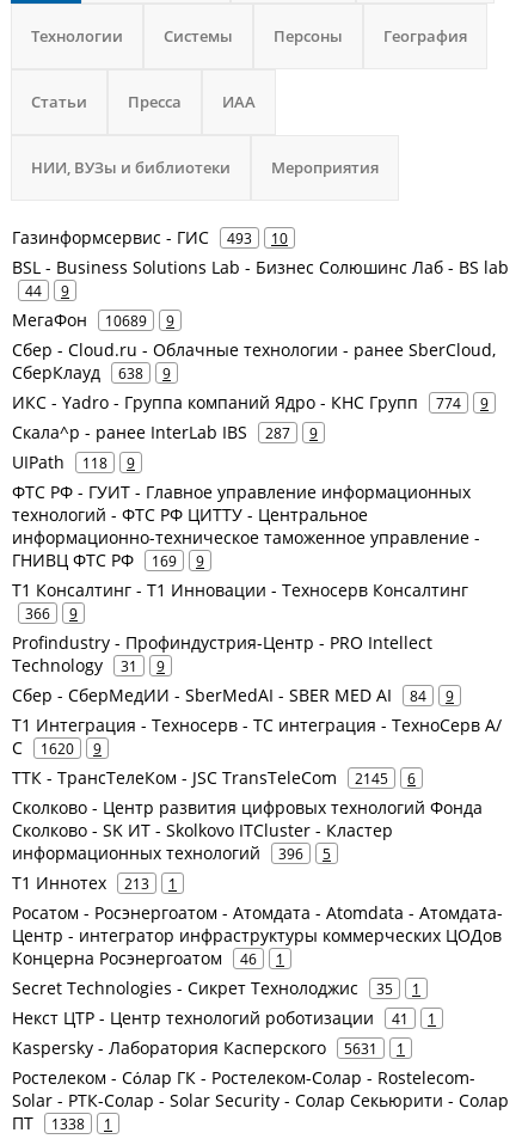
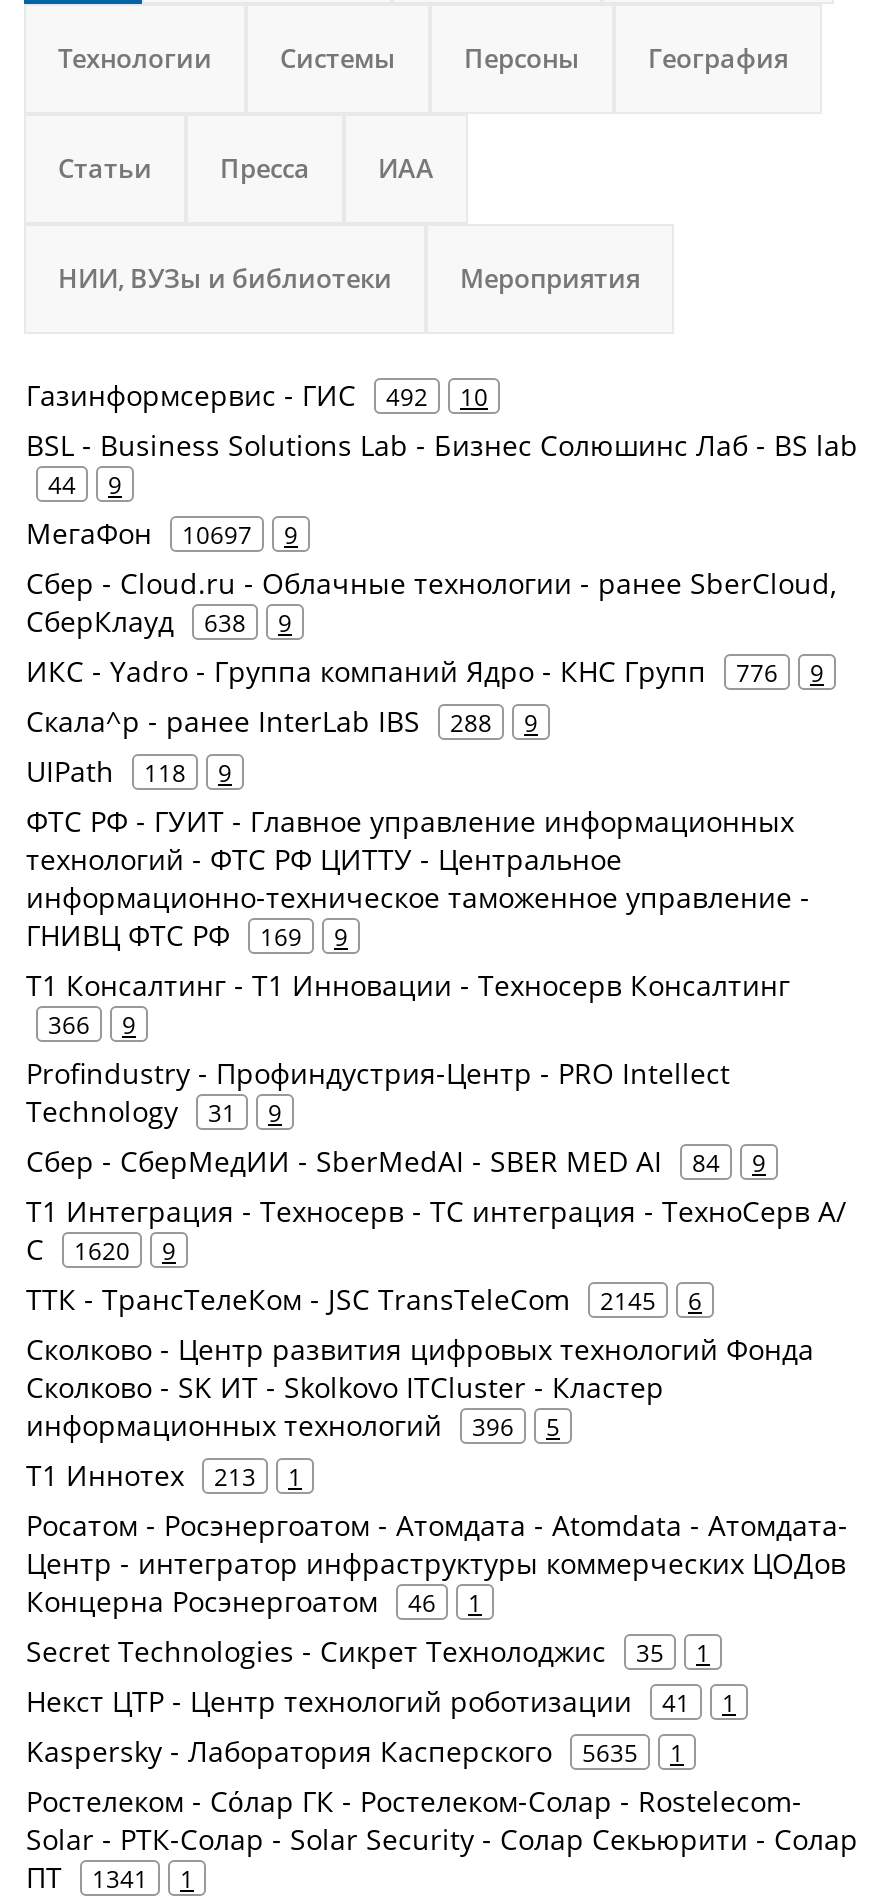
- Газинформсервис - ГИС 493 10
+ Газинформсервис - ГИС 492 10

- МегаФон 10689 9
+ МегаФон 10697 9

- ИКС - Yadro - Группа компаний Ядро - КНС Групп 774 9
+ ИКС - Yadro - Группа компаний Ядро - КНС Групп 776 9

- Скала^р - ранее InterLab IBS 287 9
+ Скала^р - ранее InterLab IBS 288 9

- Kaspersky - Лаборатория Касперского 5631 1
+ Kaspersky - Лаборатория Касперского 5635 1

- ПТ 1338 1
+ ПТ 1341 1
